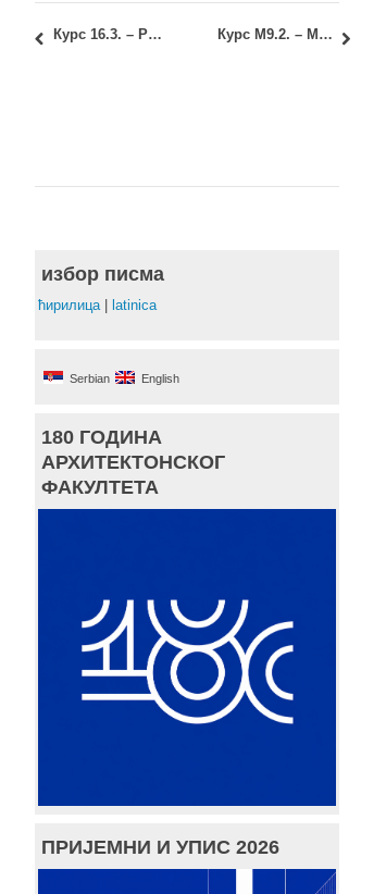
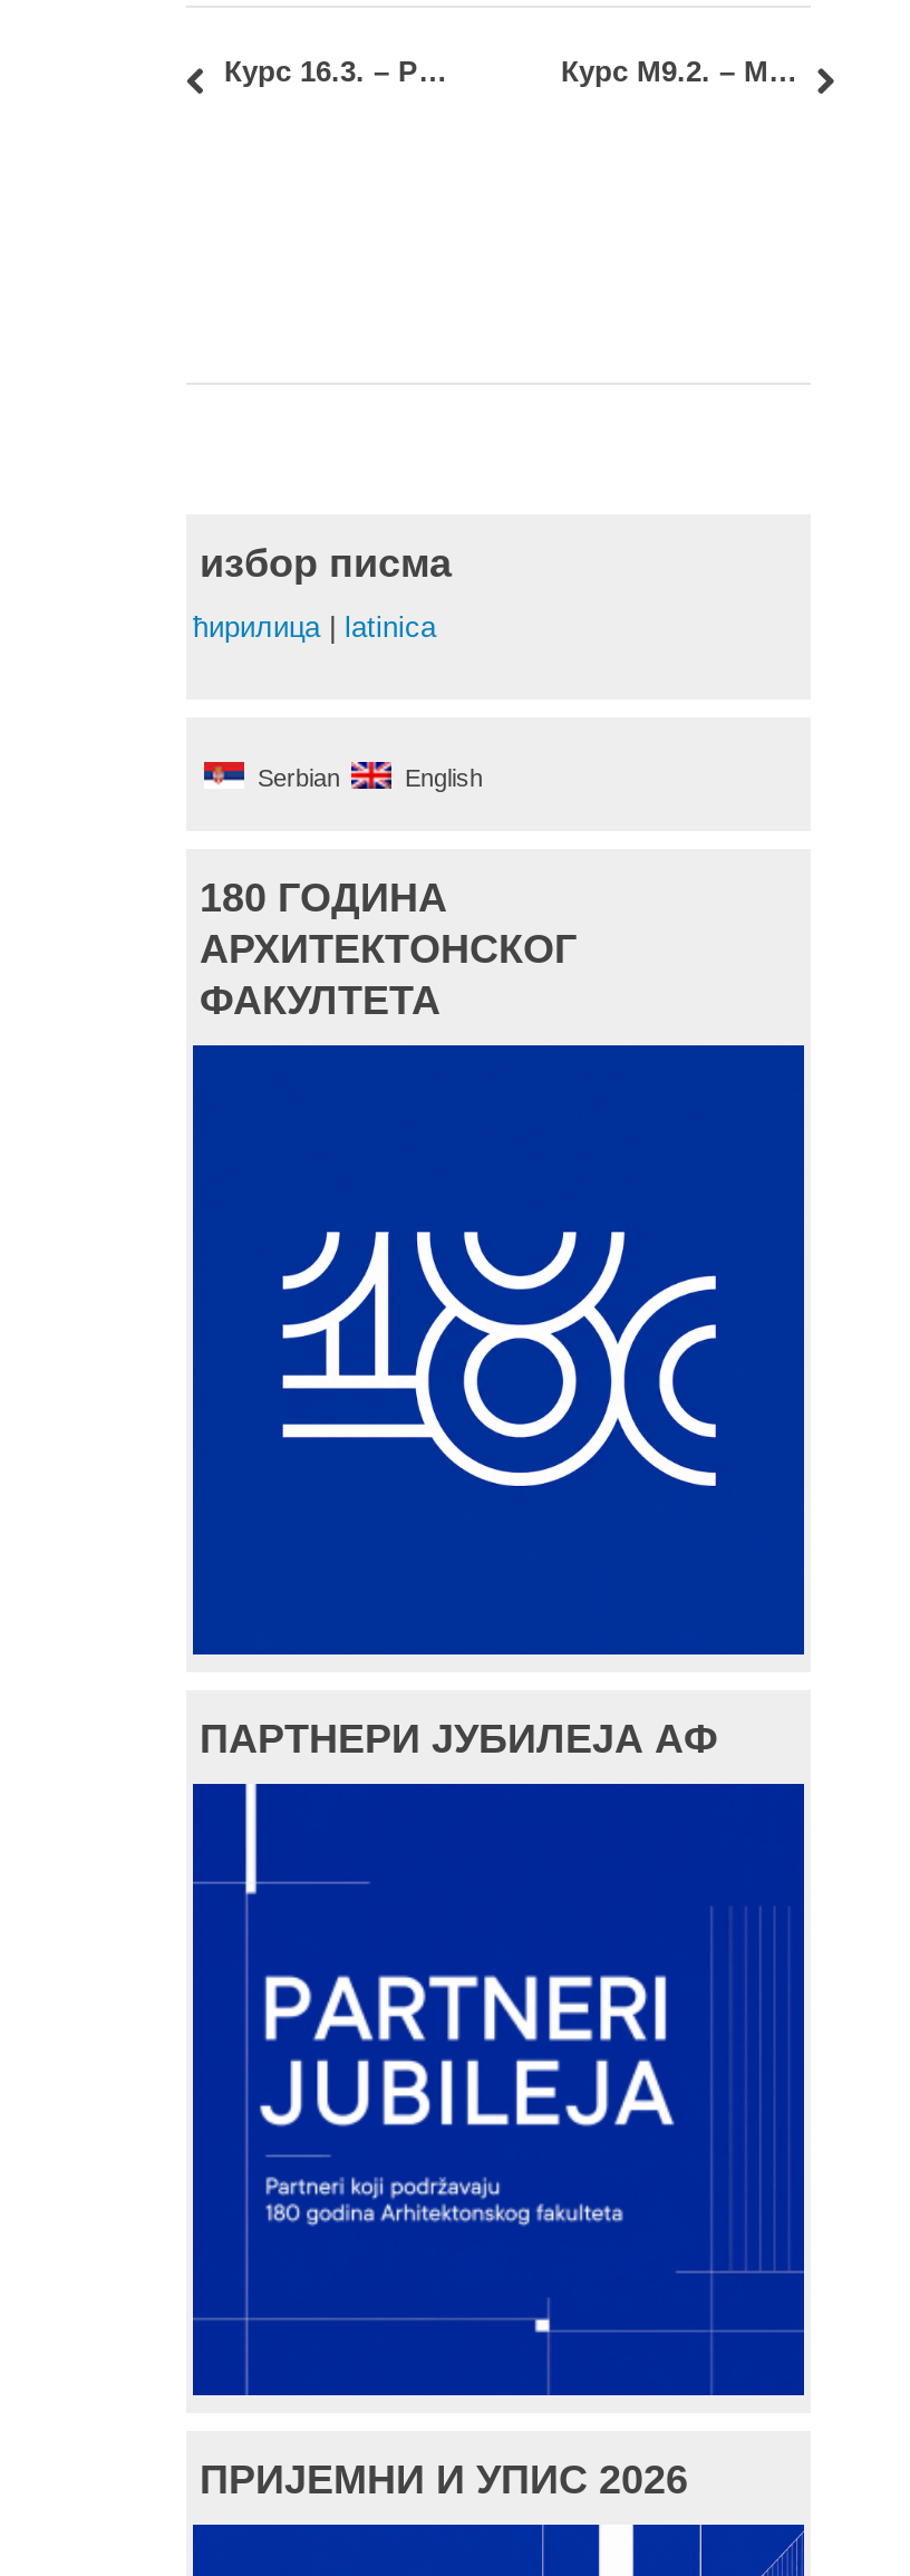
+ ПАРТНЕРИ ЈУБИЛЕЈА АФ

+ [image]
